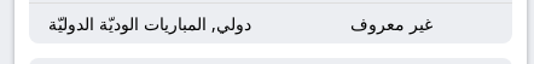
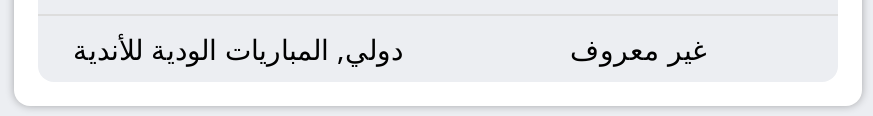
- دولي, المباريات الوديّة الدوليّة
+ دولي, المباريات الودية للأندية
